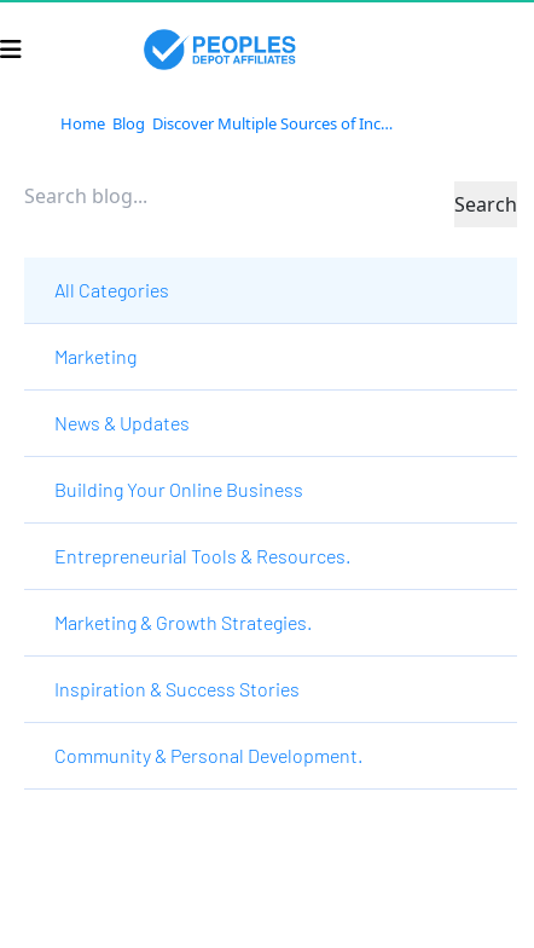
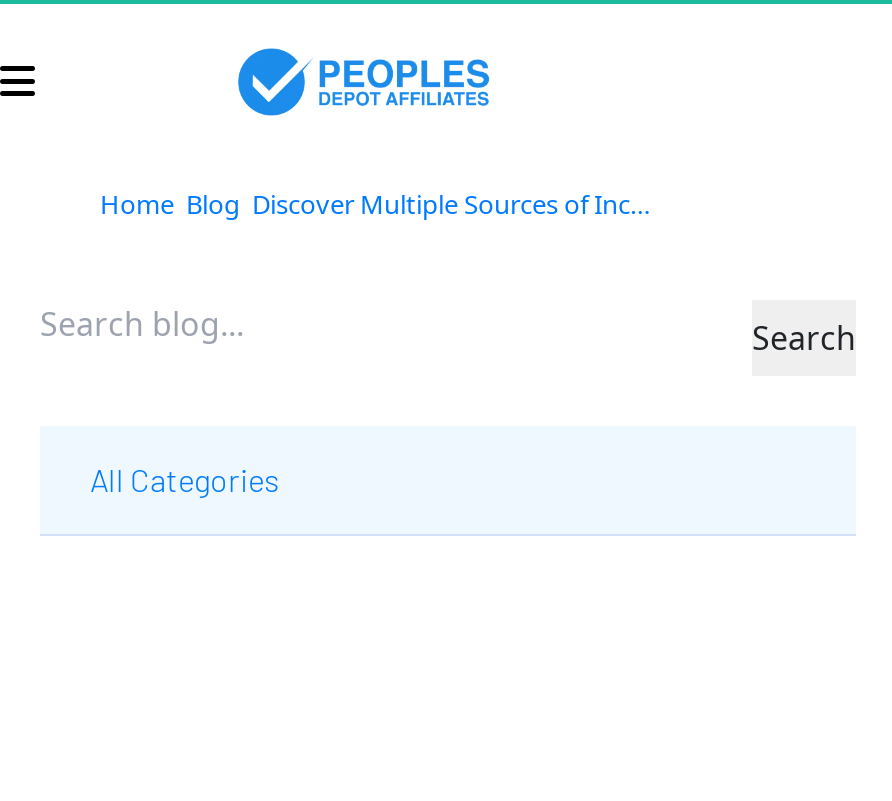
- Marketing
- News & Updates
- Building Your Online Business
- Entrepreneurial Tools & Resources.
- Marketing & Growth Strategies.
- Inspiration & Success Stories
- Community & Personal Development.
